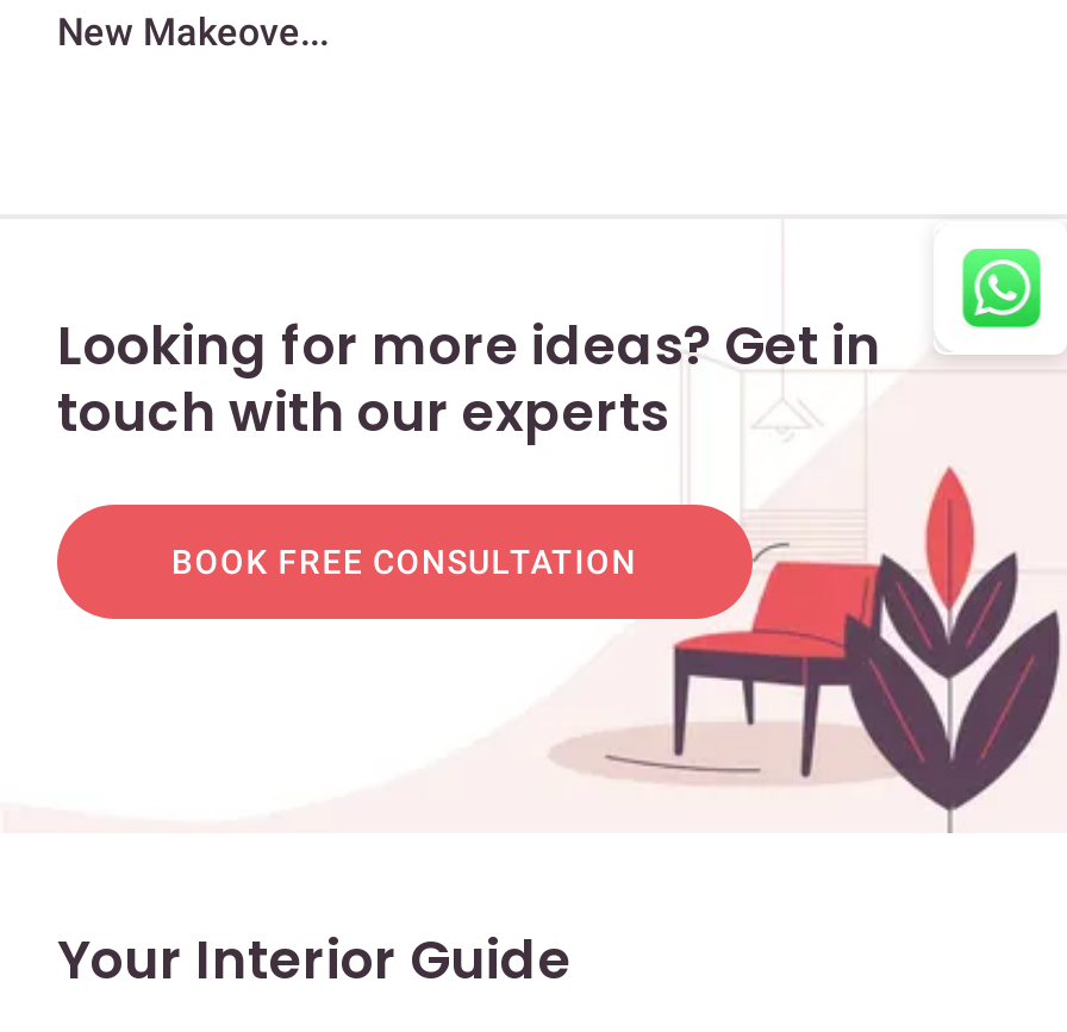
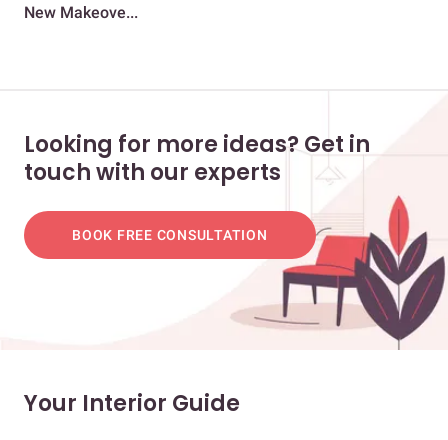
- [image]
